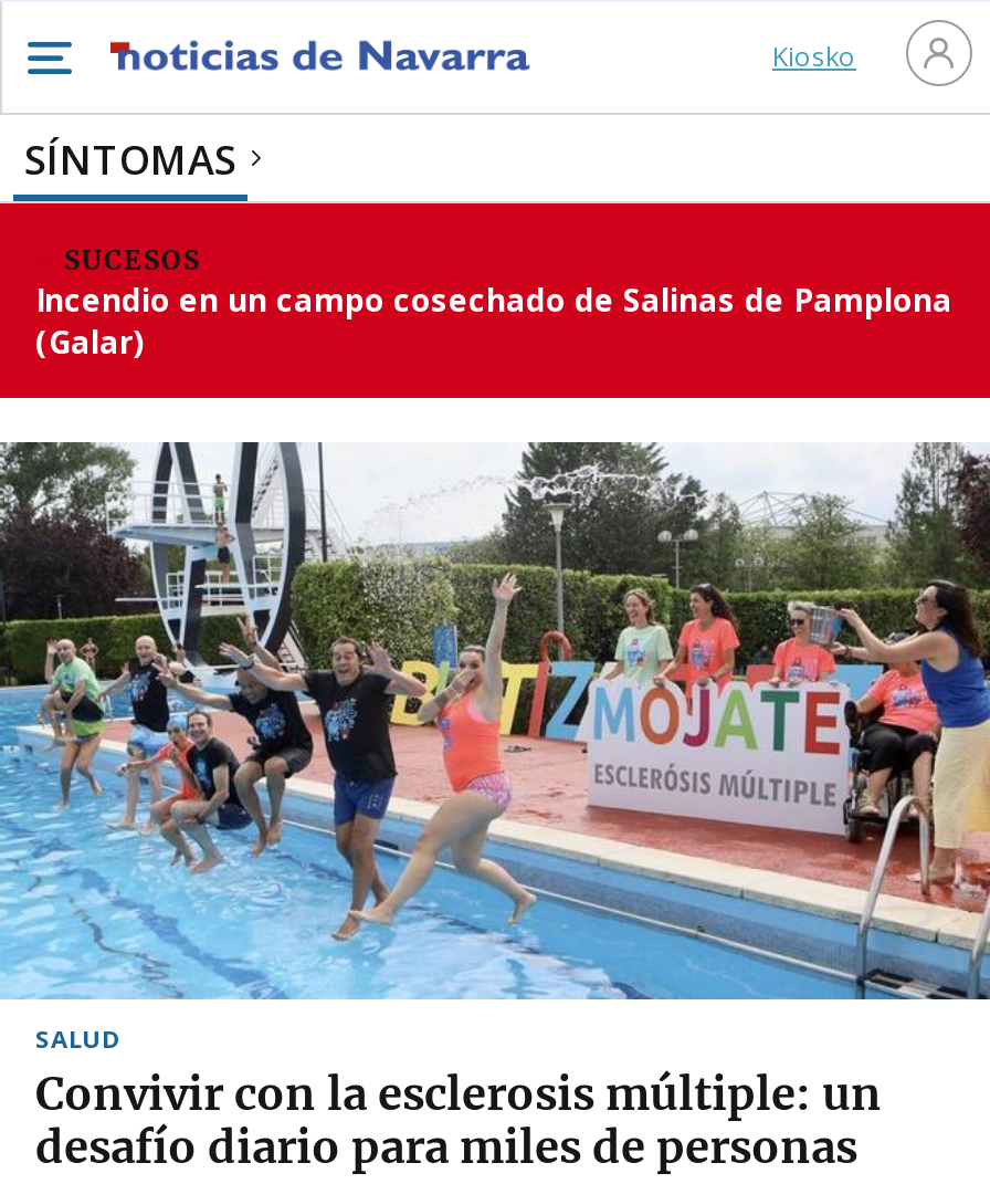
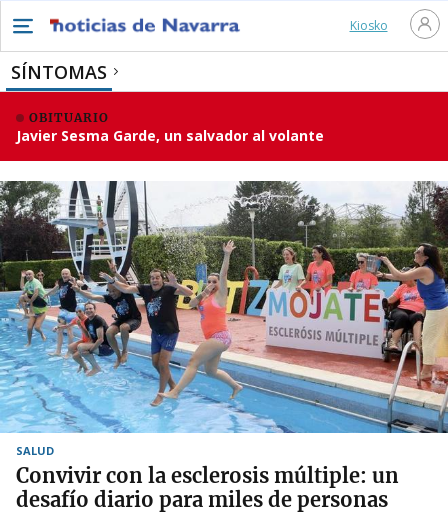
- SUCESOS
- Incendio en un campo cosechado de Salinas de Pamplona
- (Galar)
+ OBITUARIO
+ Javier Sesma Garde, un salvador al volante
